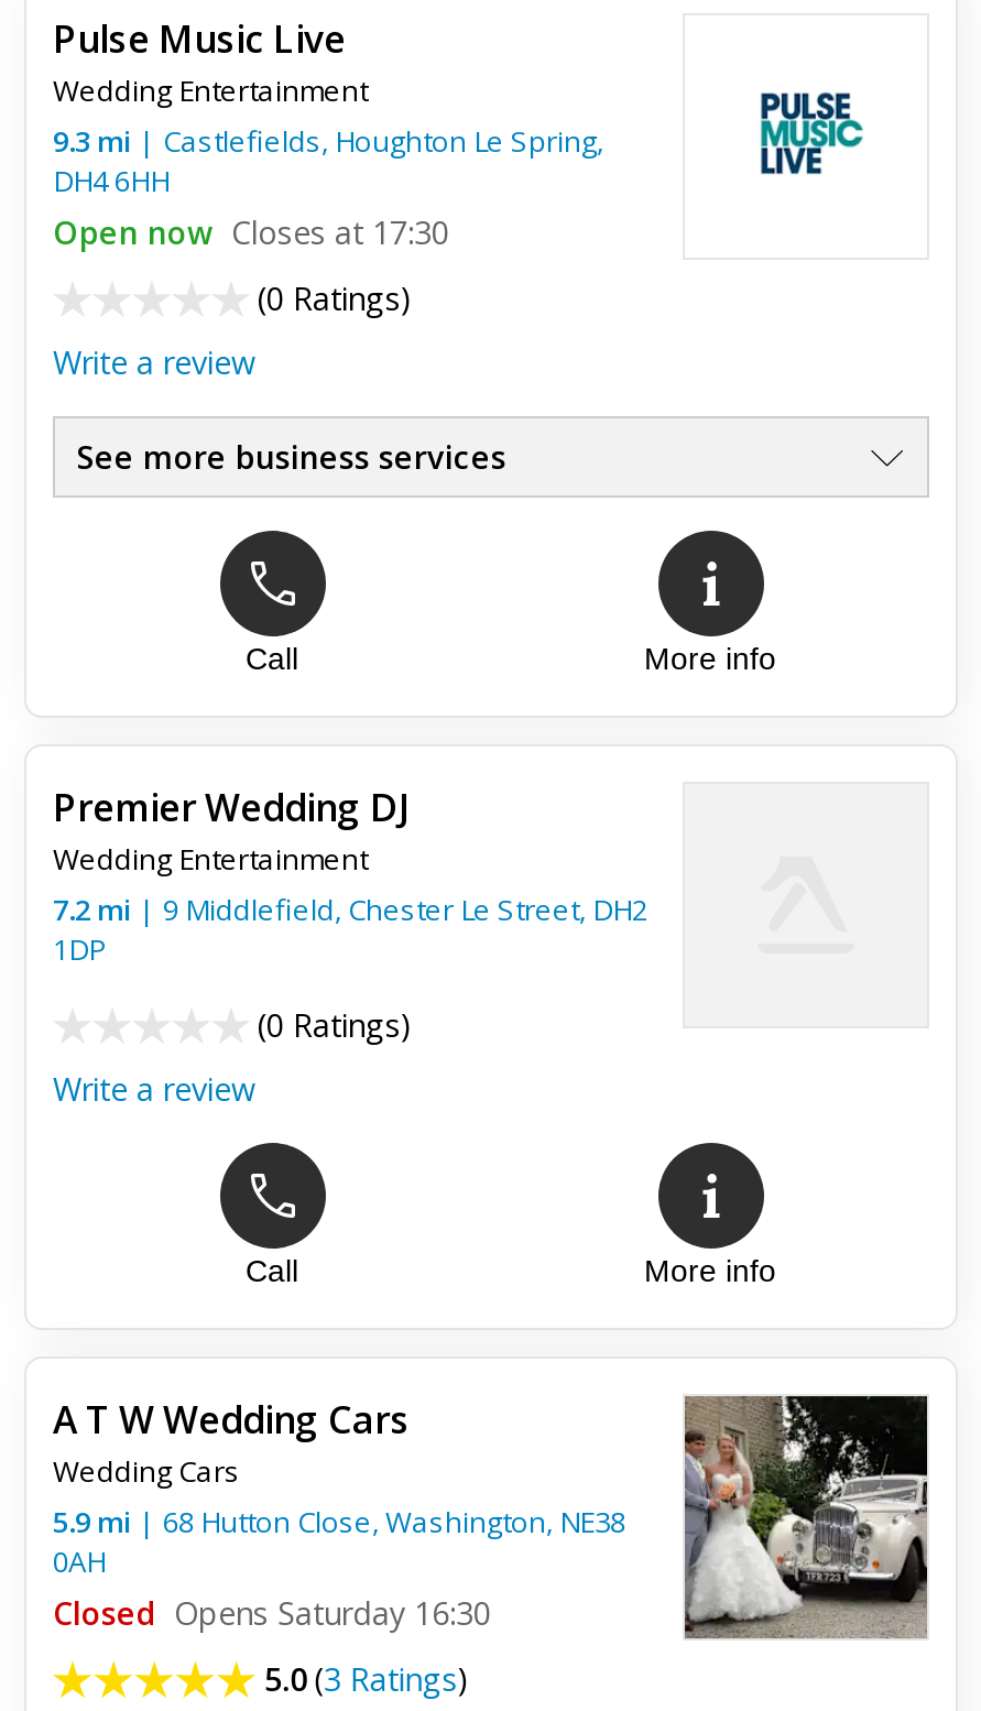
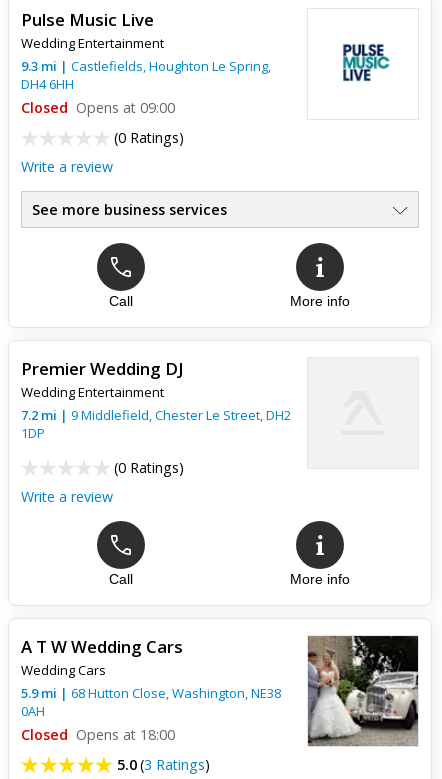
- Open now Closes at 17:30
+ Closed Opens at 09:00

- Closed Opens Saturday 16:30
+ Closed Opens at 18:00
